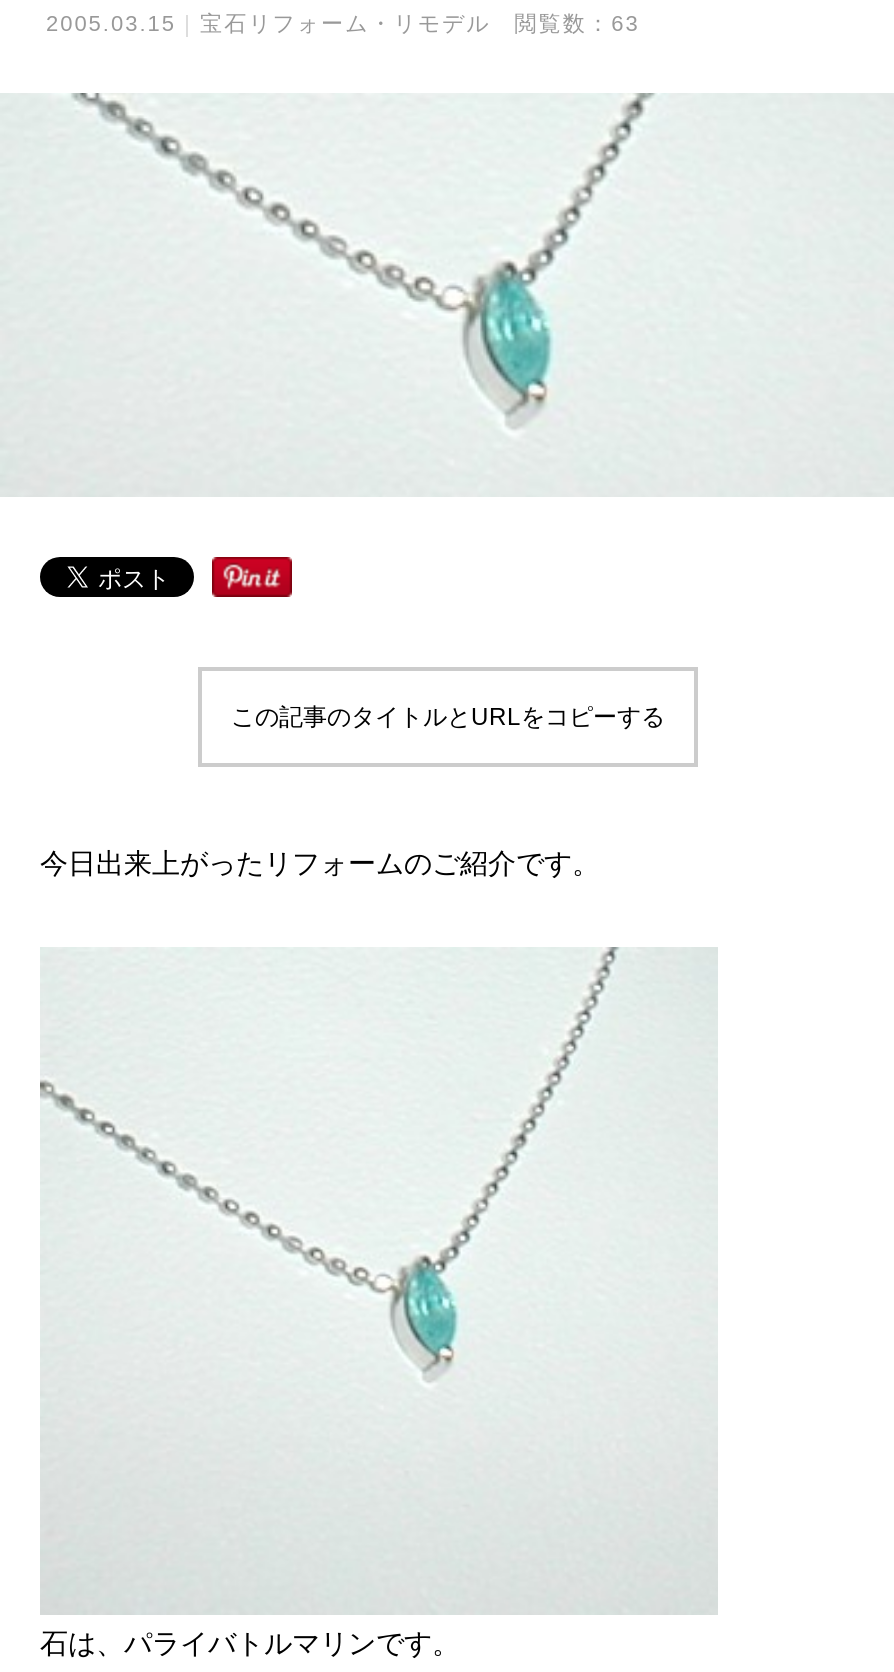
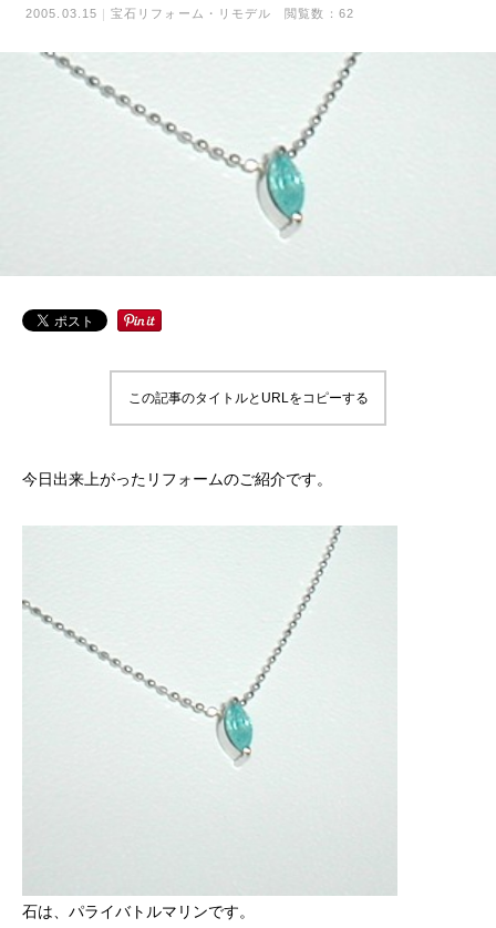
- 2005.03.15 宝石リフォーム・リモデル 閲覧数：63
+ 2005.03.15 宝石リフォーム・リモデル 閲覧数：62
